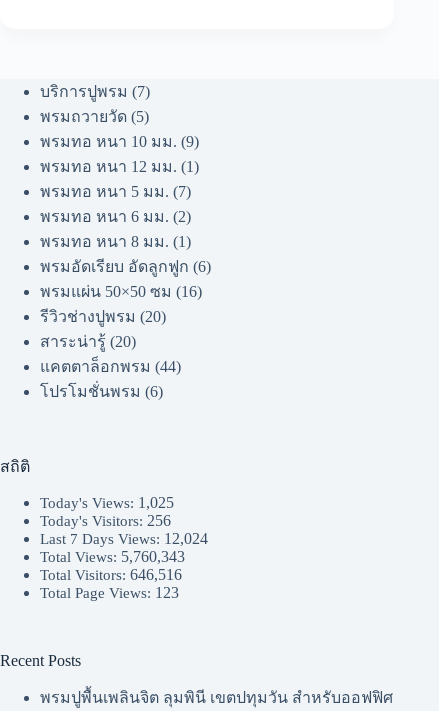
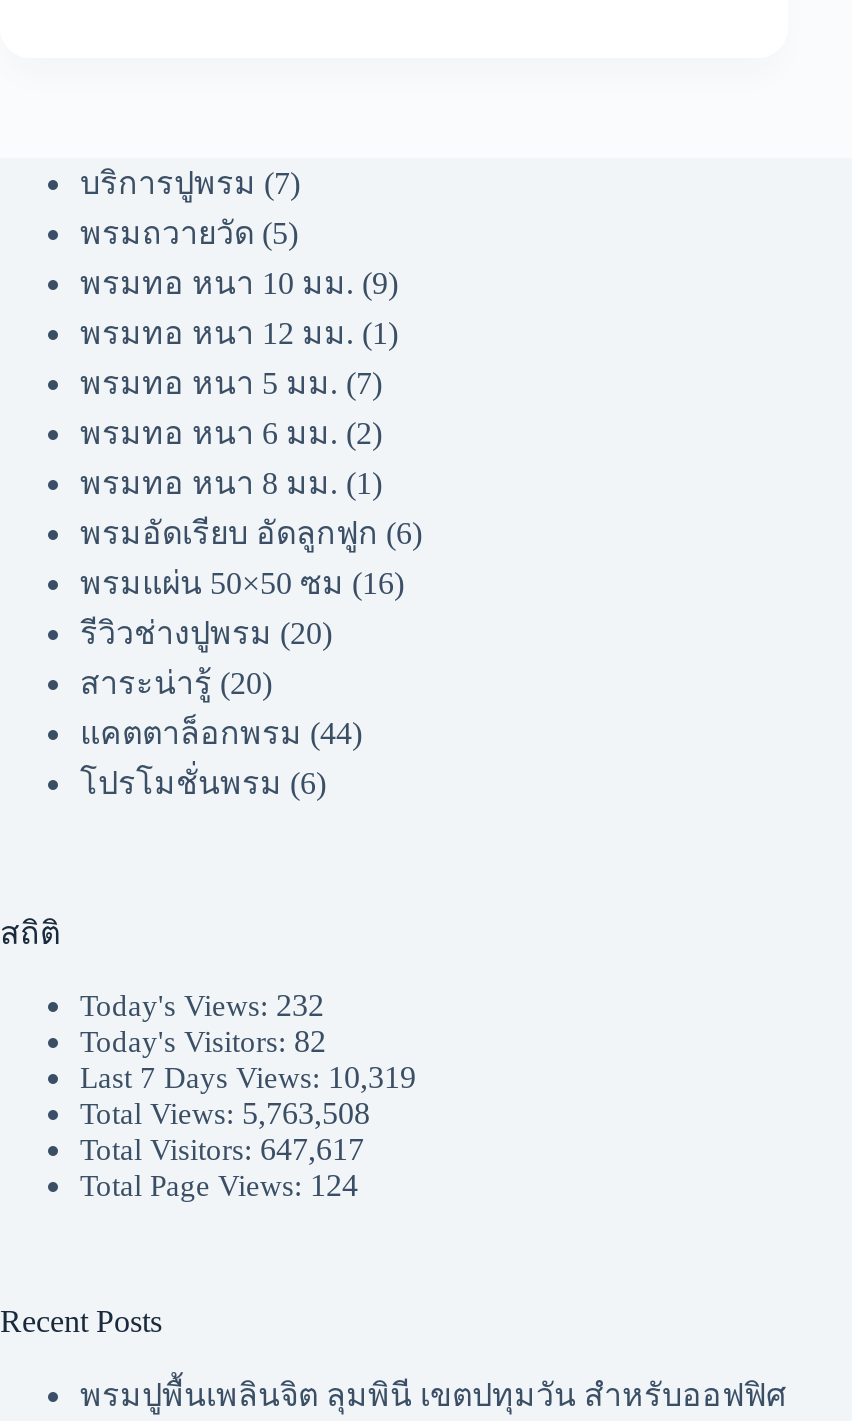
- Today's Views: 1,025
+ Today's Views: 232

- Today's Visitors: 256
+ Today's Visitors: 82

- Last 7 Days Views: 12,024
+ Last 7 Days Views: 10,319

- Total Views: 5,760,343
+ Total Views: 5,763,508

- Total Visitors: 646,516
+ Total Visitors: 647,617

- Total Page Views: 123
+ Total Page Views: 124
